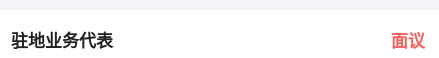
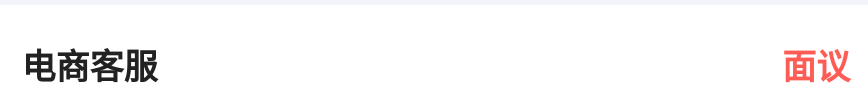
- 驻地业务代表
+ 电商客服
